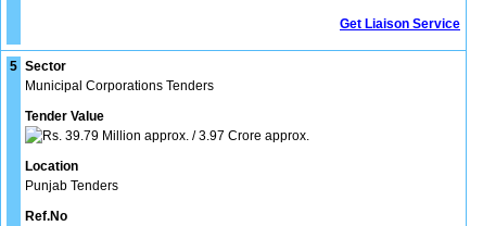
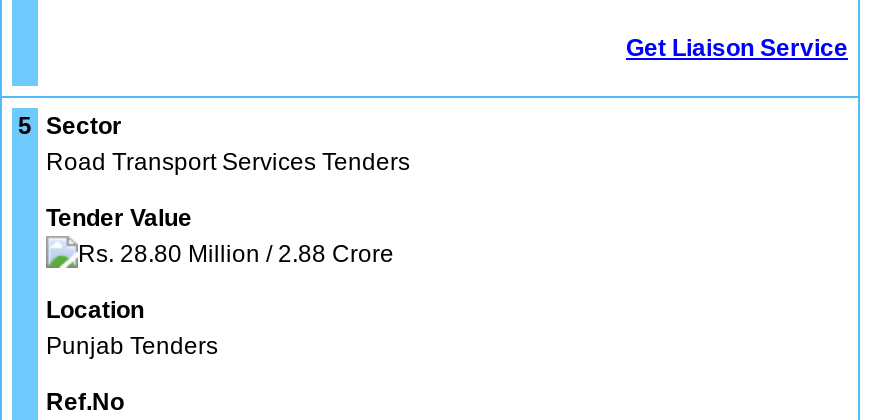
- Municipal Corporations Tenders
+ Road Transport Services Tenders

- 39.79 Million approx. / 3.97 Crore approx.
+ 28.80 Million / 2.88 Crore
